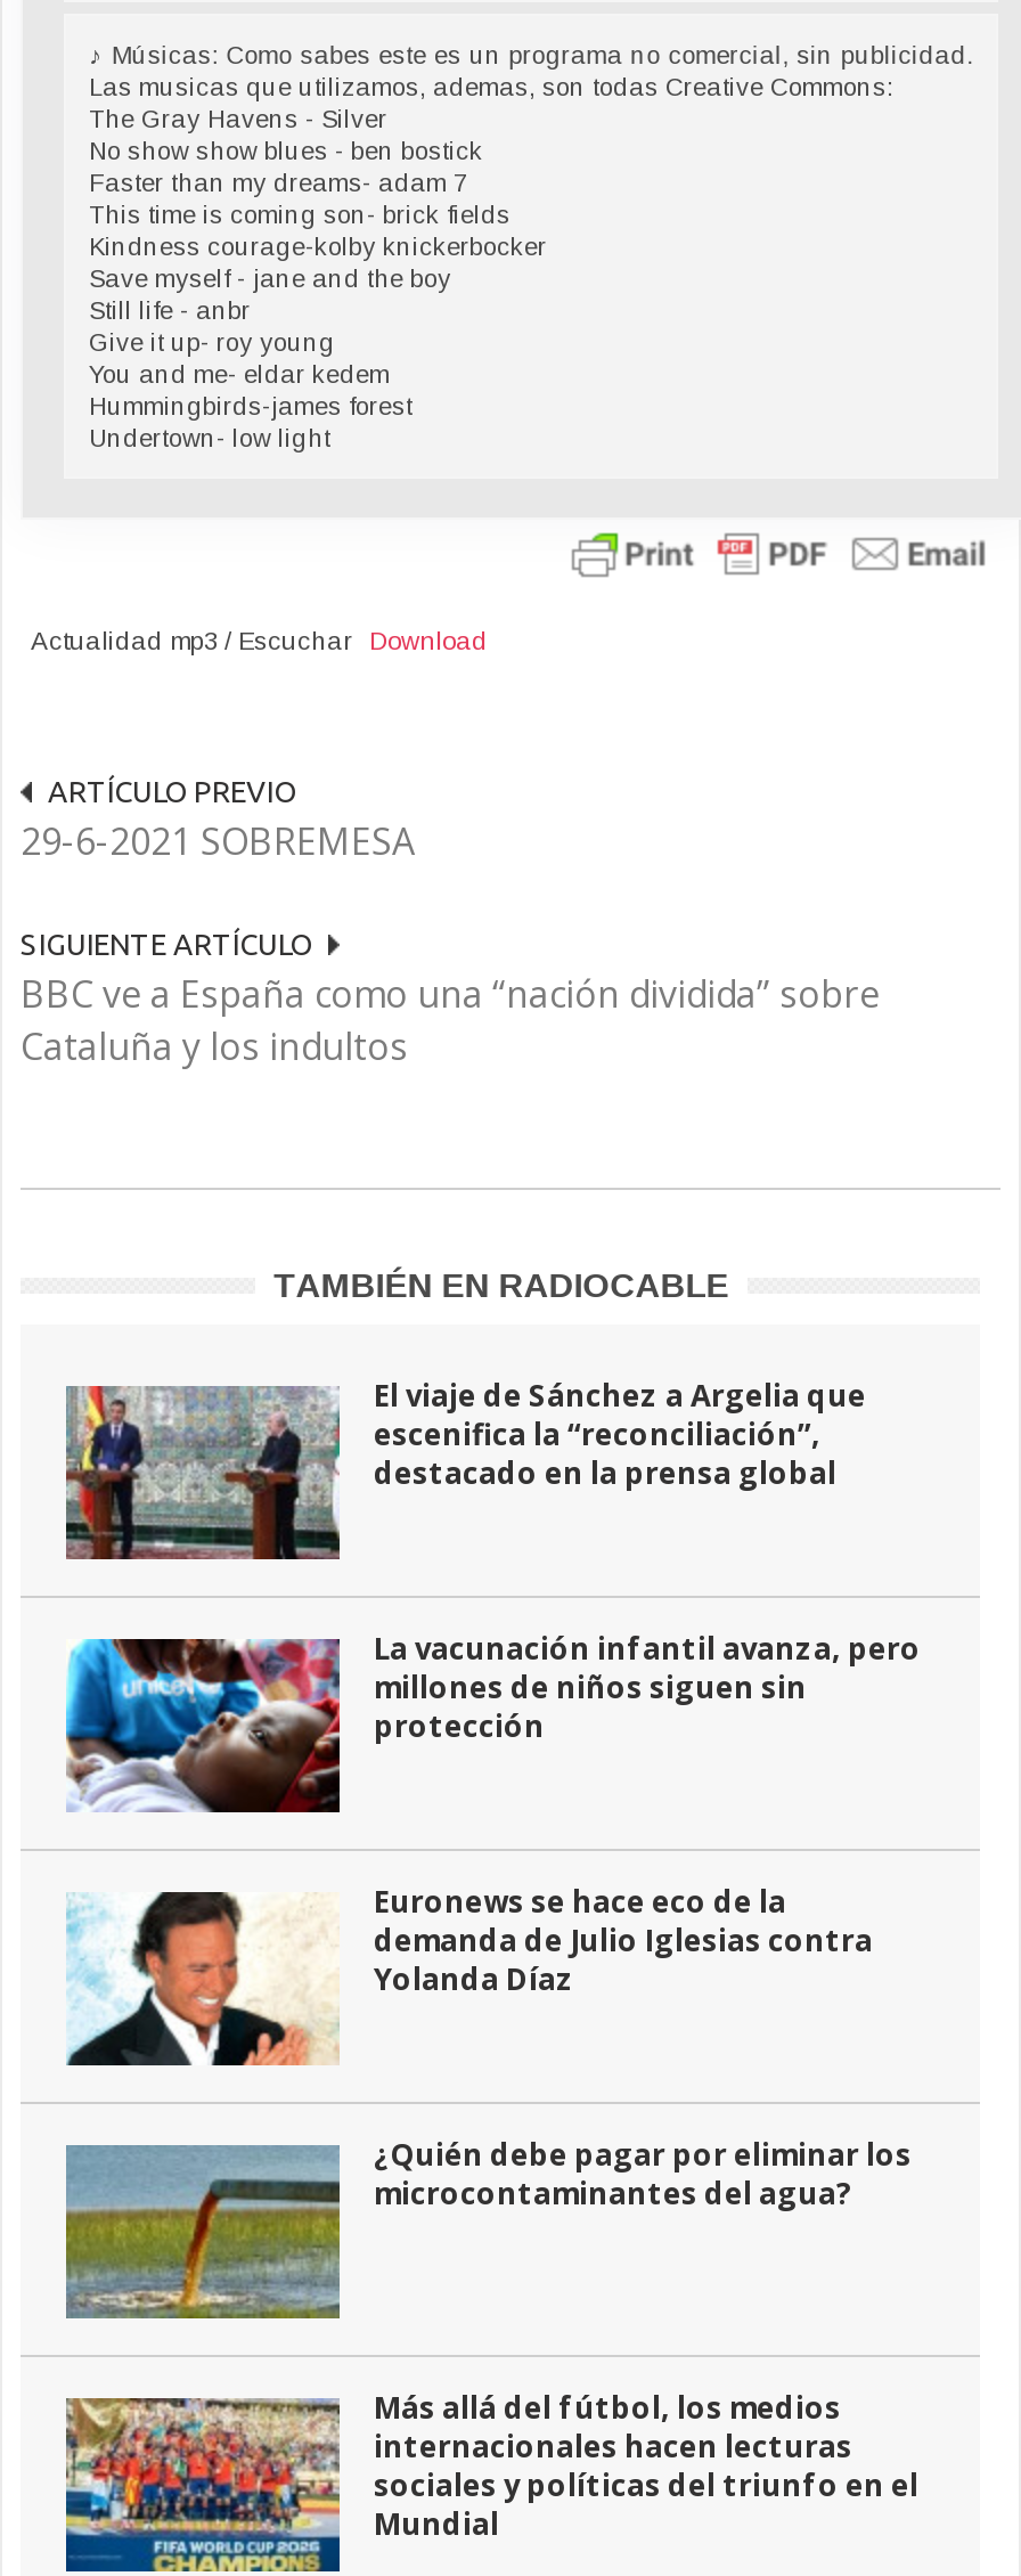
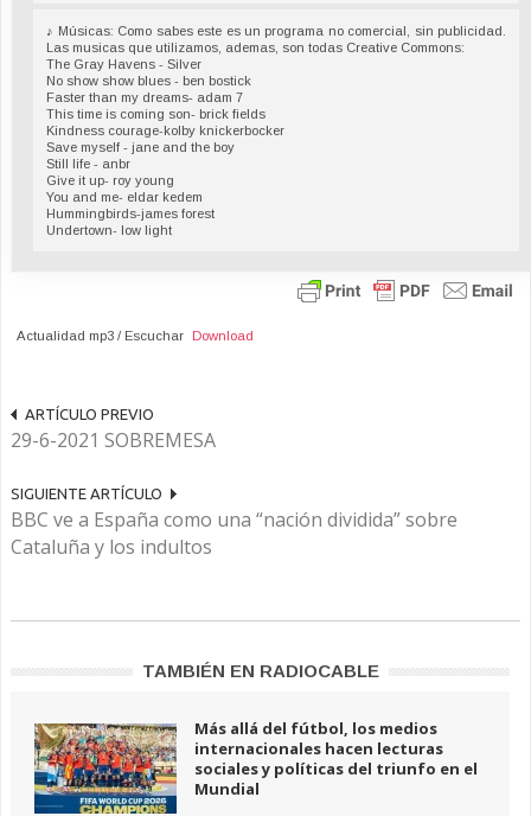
- [image]
- El viaje de Sánchez a Argelia que
- escenifica la “reconciliación”,
- destacado en la prensa global

- [image]
- La vacunación infantil avanza, pero
- millones de niños siguen sin
- protección

- [image]
- Euronews se hace eco de la
- demanda de Julio Iglesias contra
- Yolanda Díaz

- [image]
- ¿Quién debe pagar por eliminar los
- microcontaminantes del agua?
